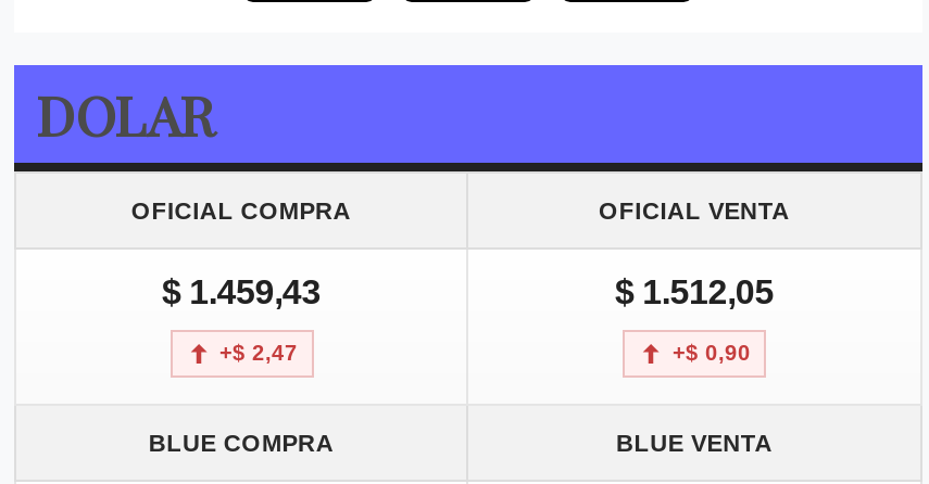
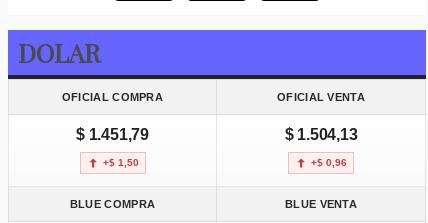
- $ 1.459,43
+ $ 1.451,79

- $ 1.512,05
+ $ 1.504,13

- +$ 2,47
+ +$ 1,50

- +$ 0,90
+ +$ 0,96
